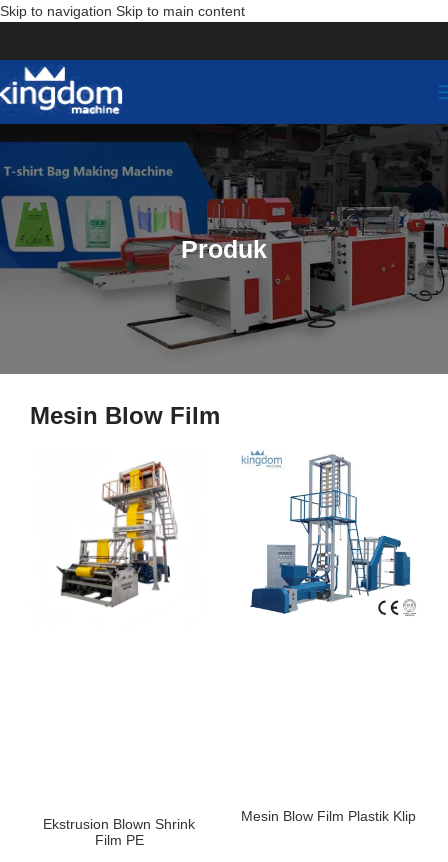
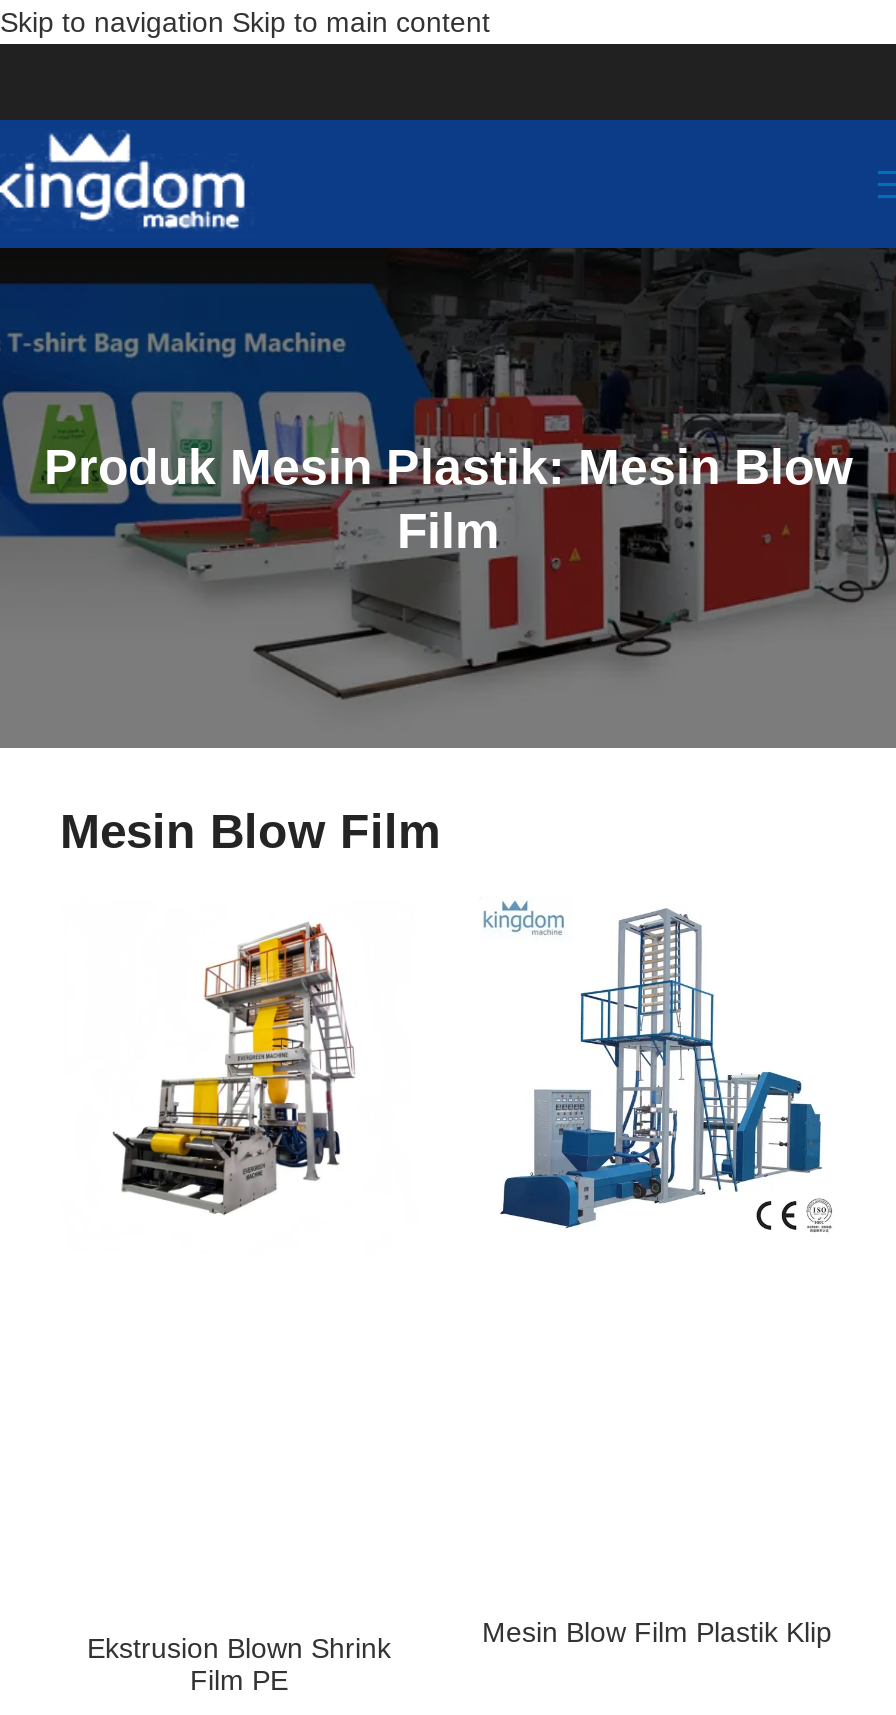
- Produk
+ Produk Mesin Plastik: Mesin Blow
+ Film
